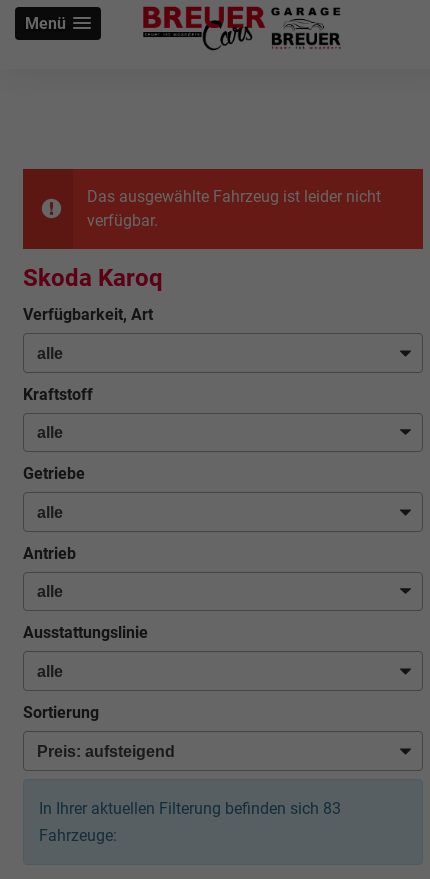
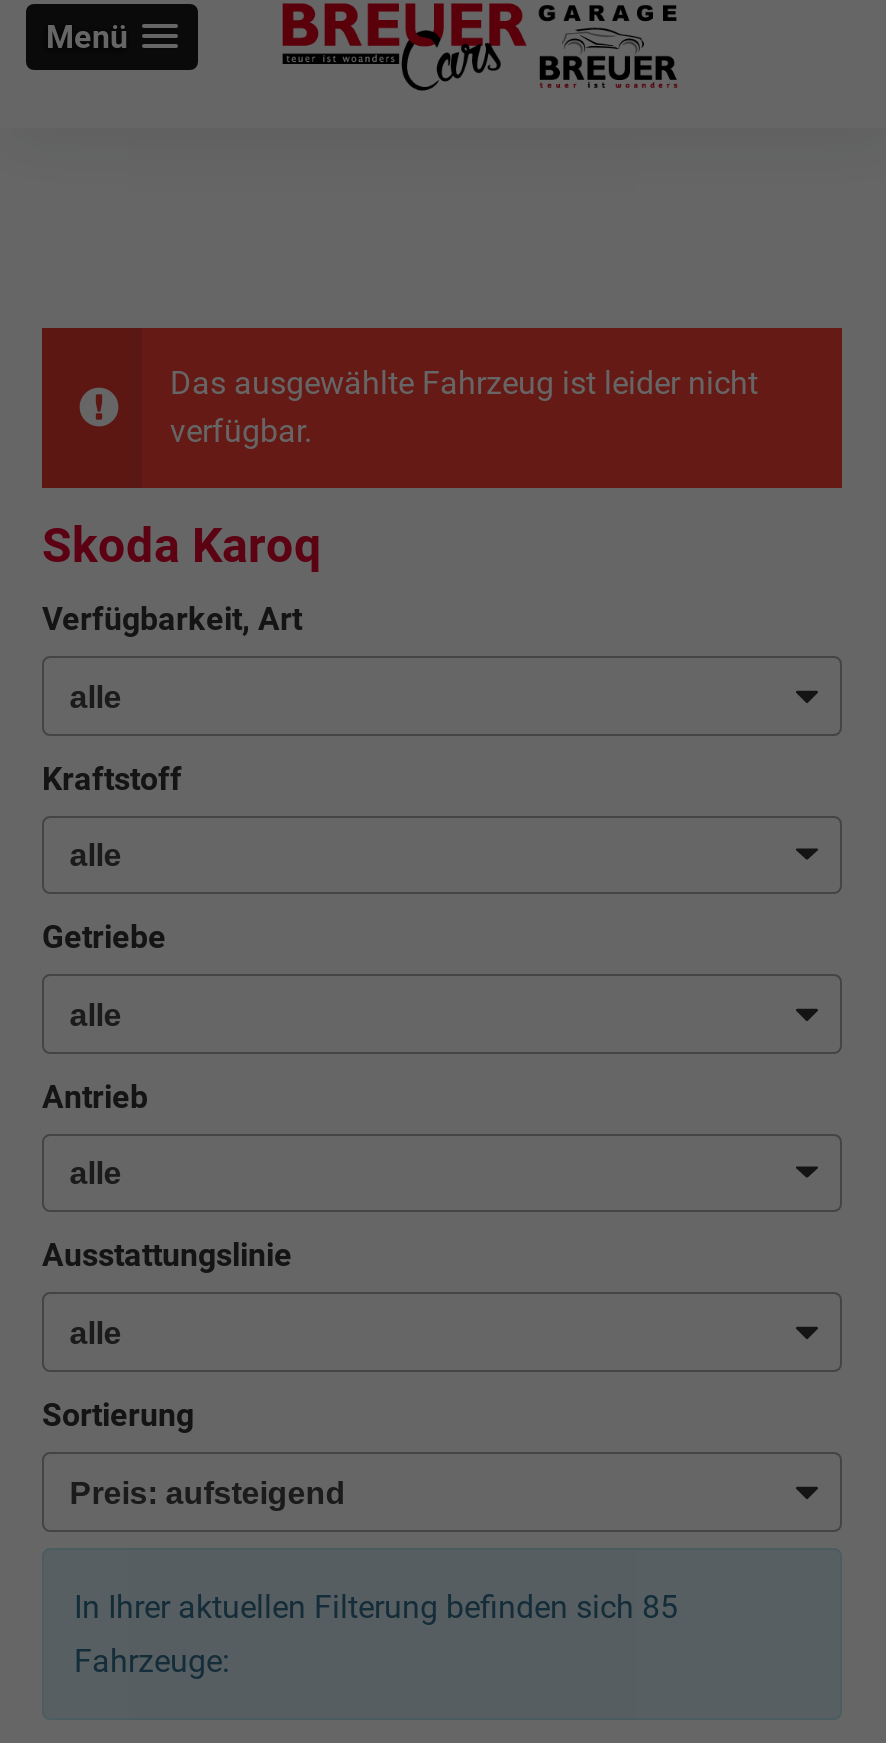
- In Ihrer aktuellen Filterung befinden sich 83
+ In Ihrer aktuellen Filterung befinden sich 85
